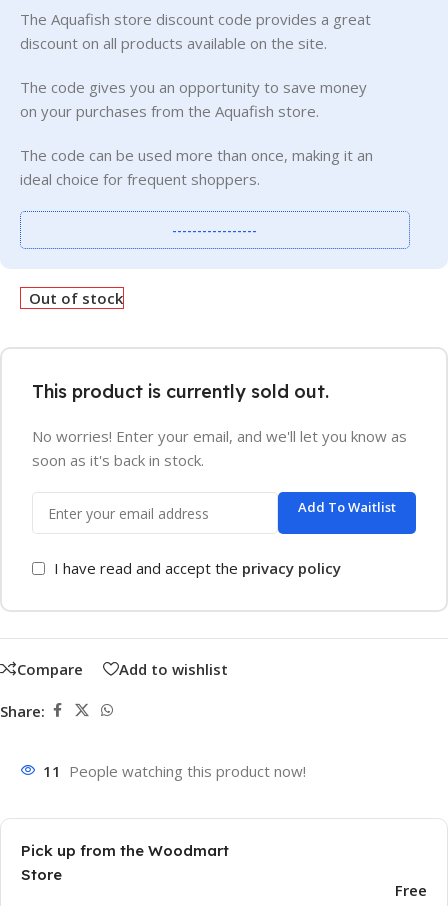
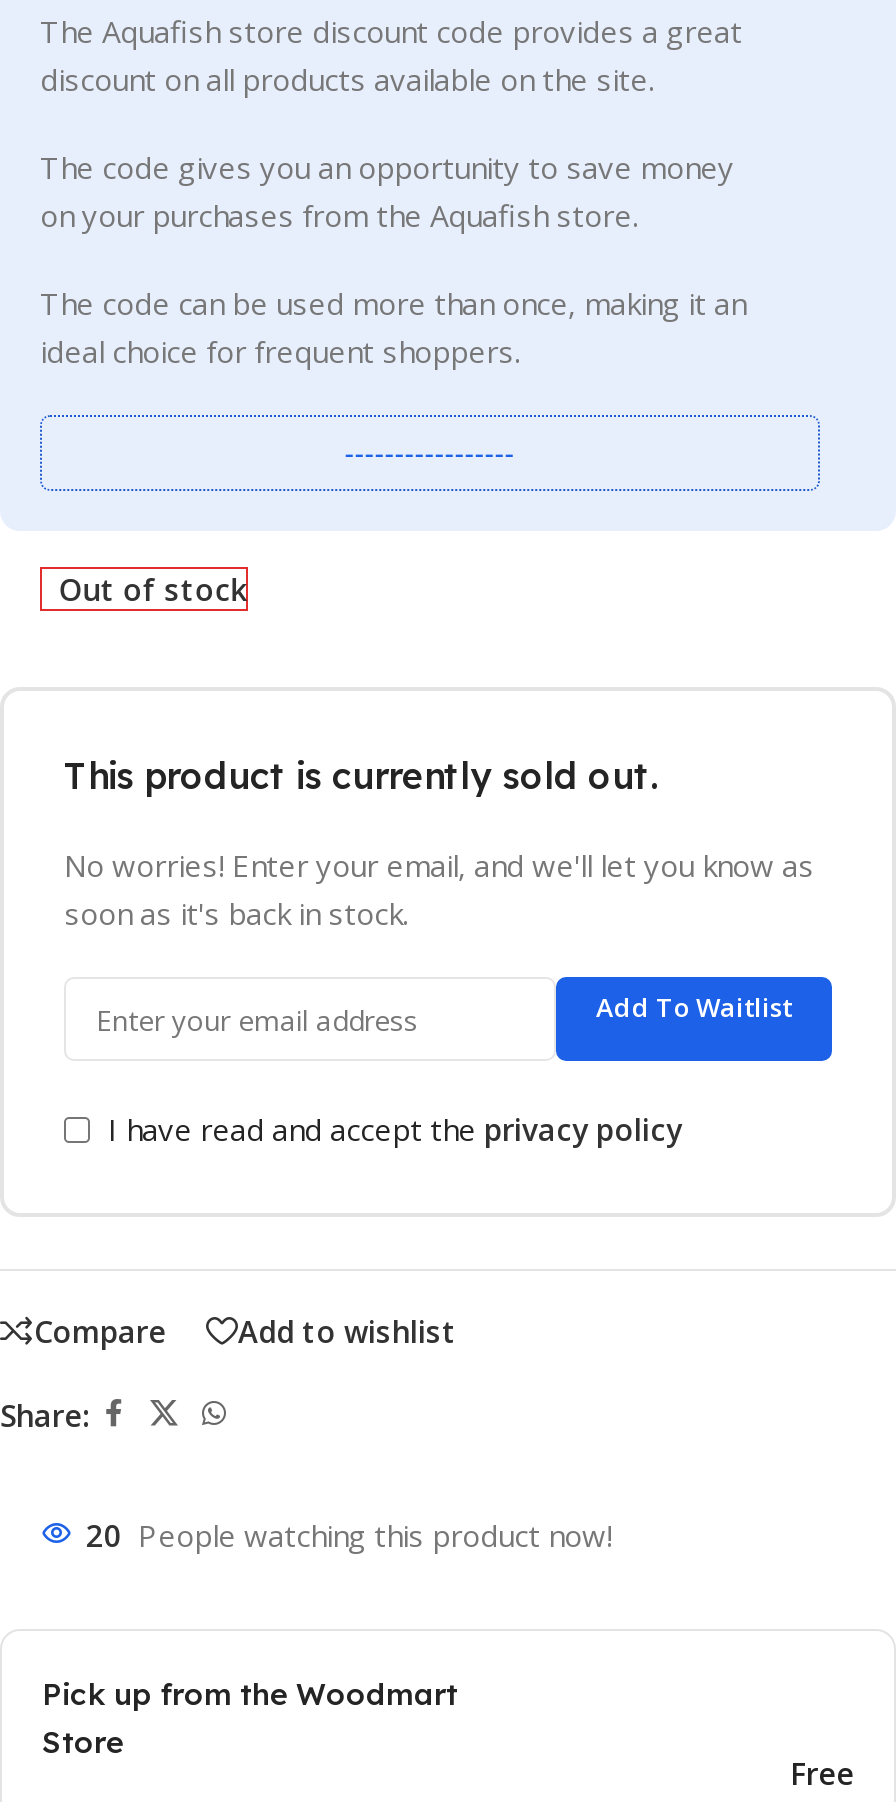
- 11 People watching this product now!
+ 20 People watching this product now!
